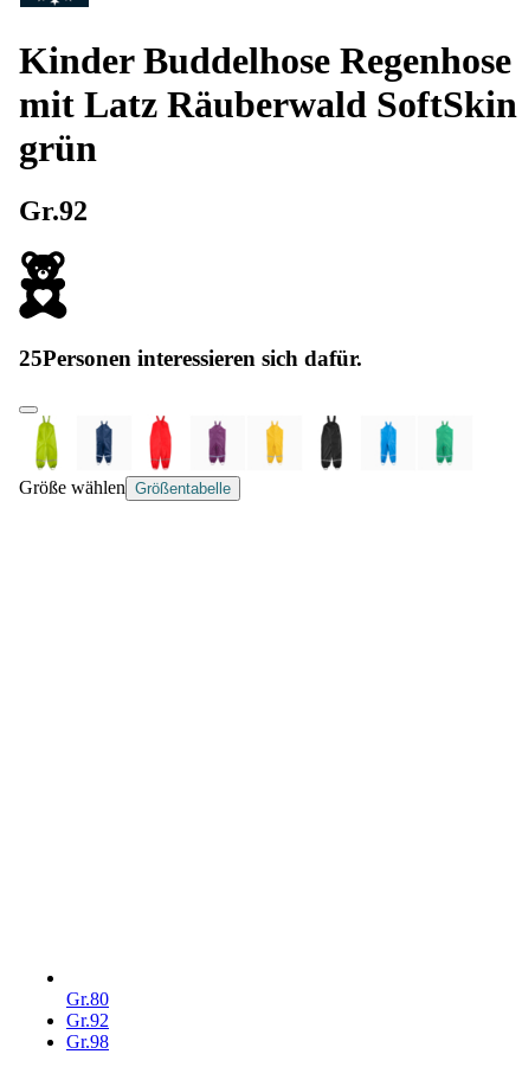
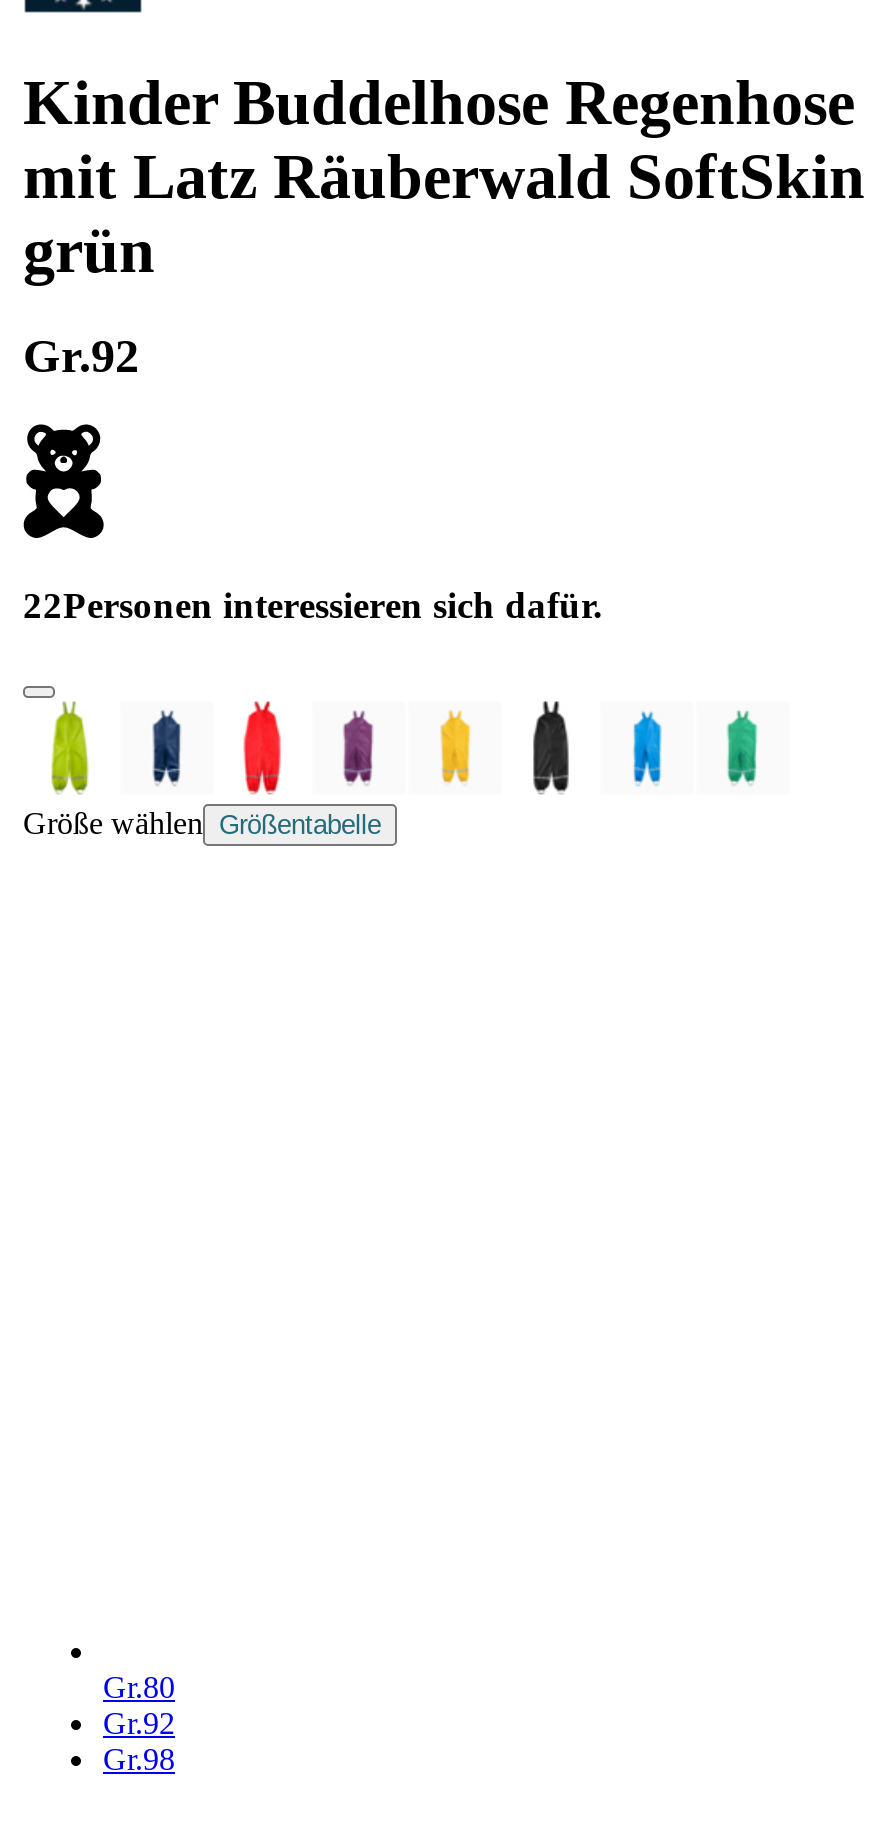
- 25Personen interessieren sich dafür.
+ 22Personen interessieren sich dafür.
